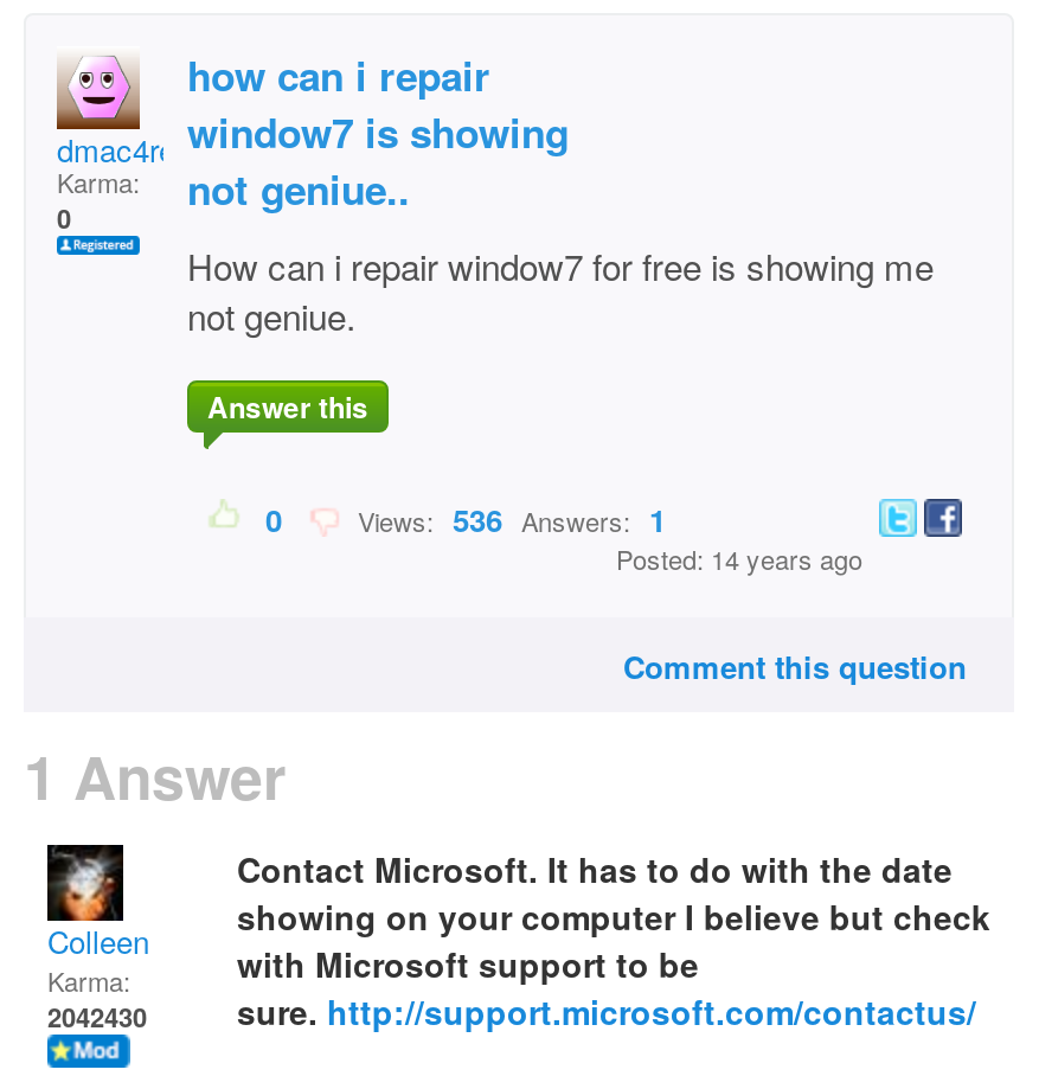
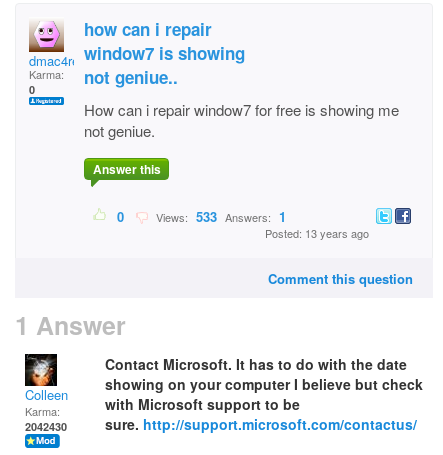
- Views: 536 Answers: 1
+ Views: 533 Answers: 1

- Posted: 14 years ago
+ Posted: 13 years ago
